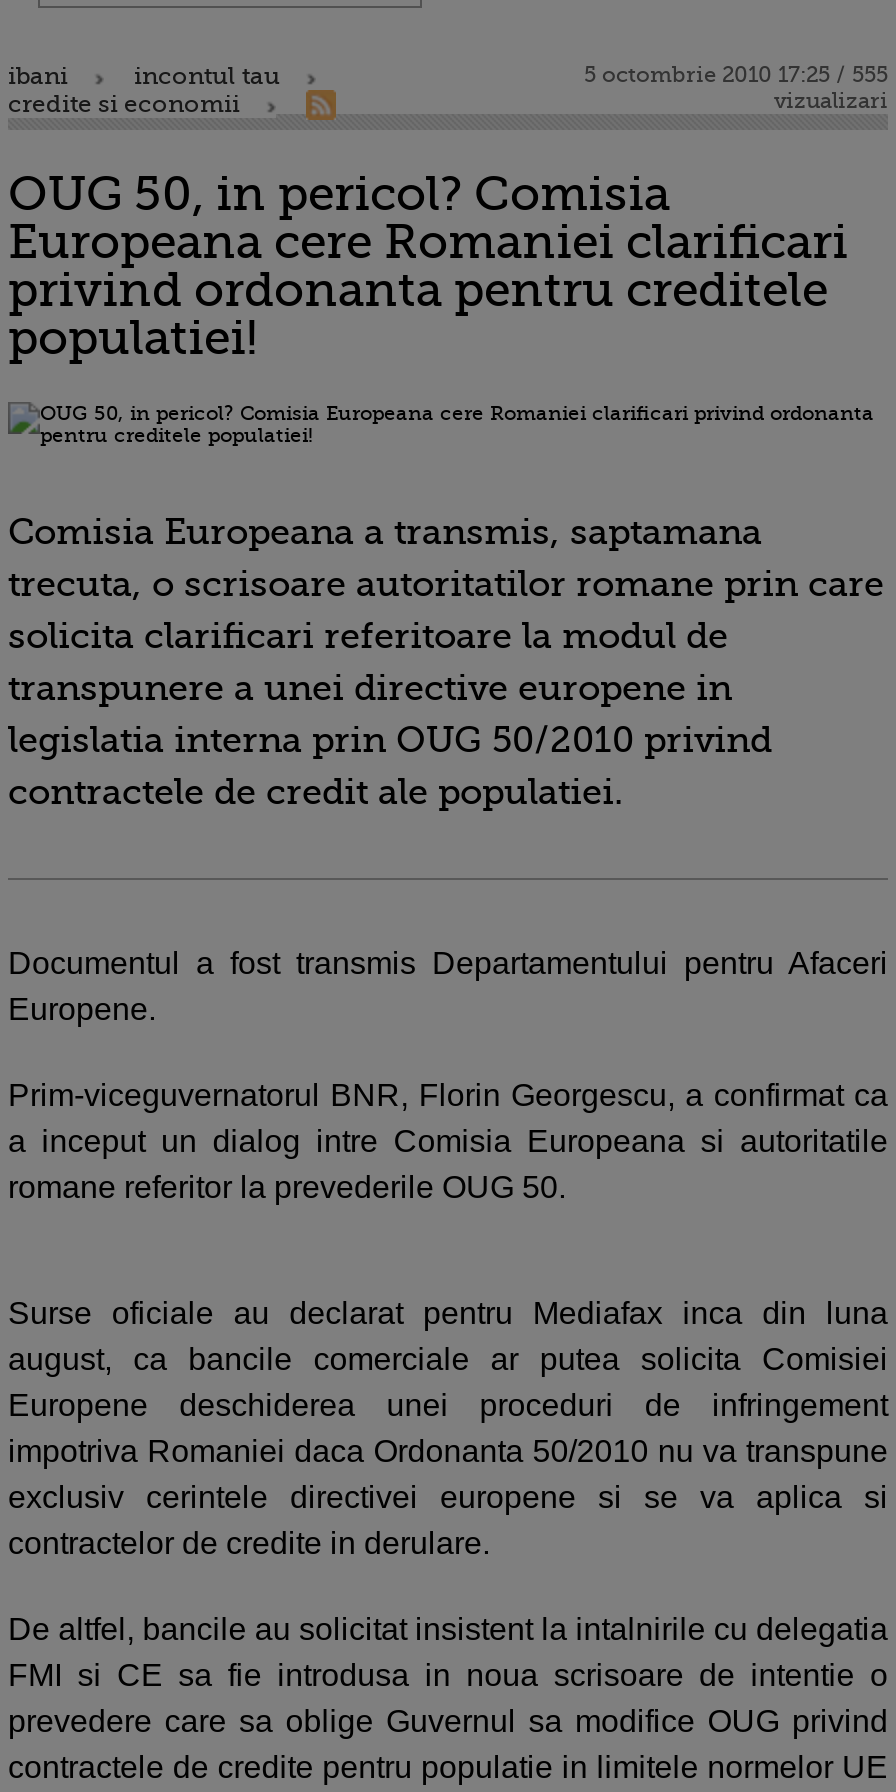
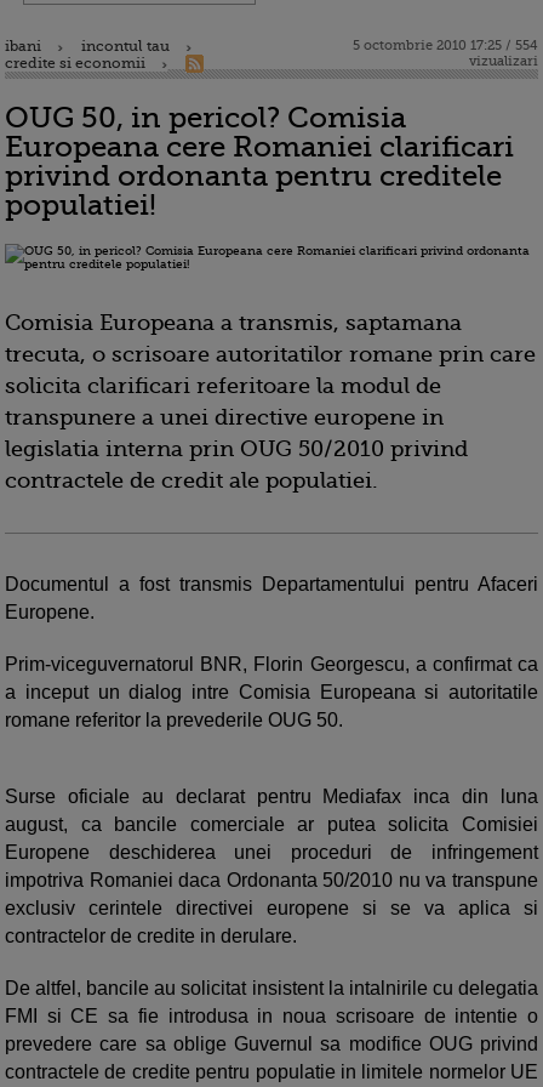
- 5 octombrie 2010 17:25 / 555
+ 5 octombrie 2010 17:25 / 554
